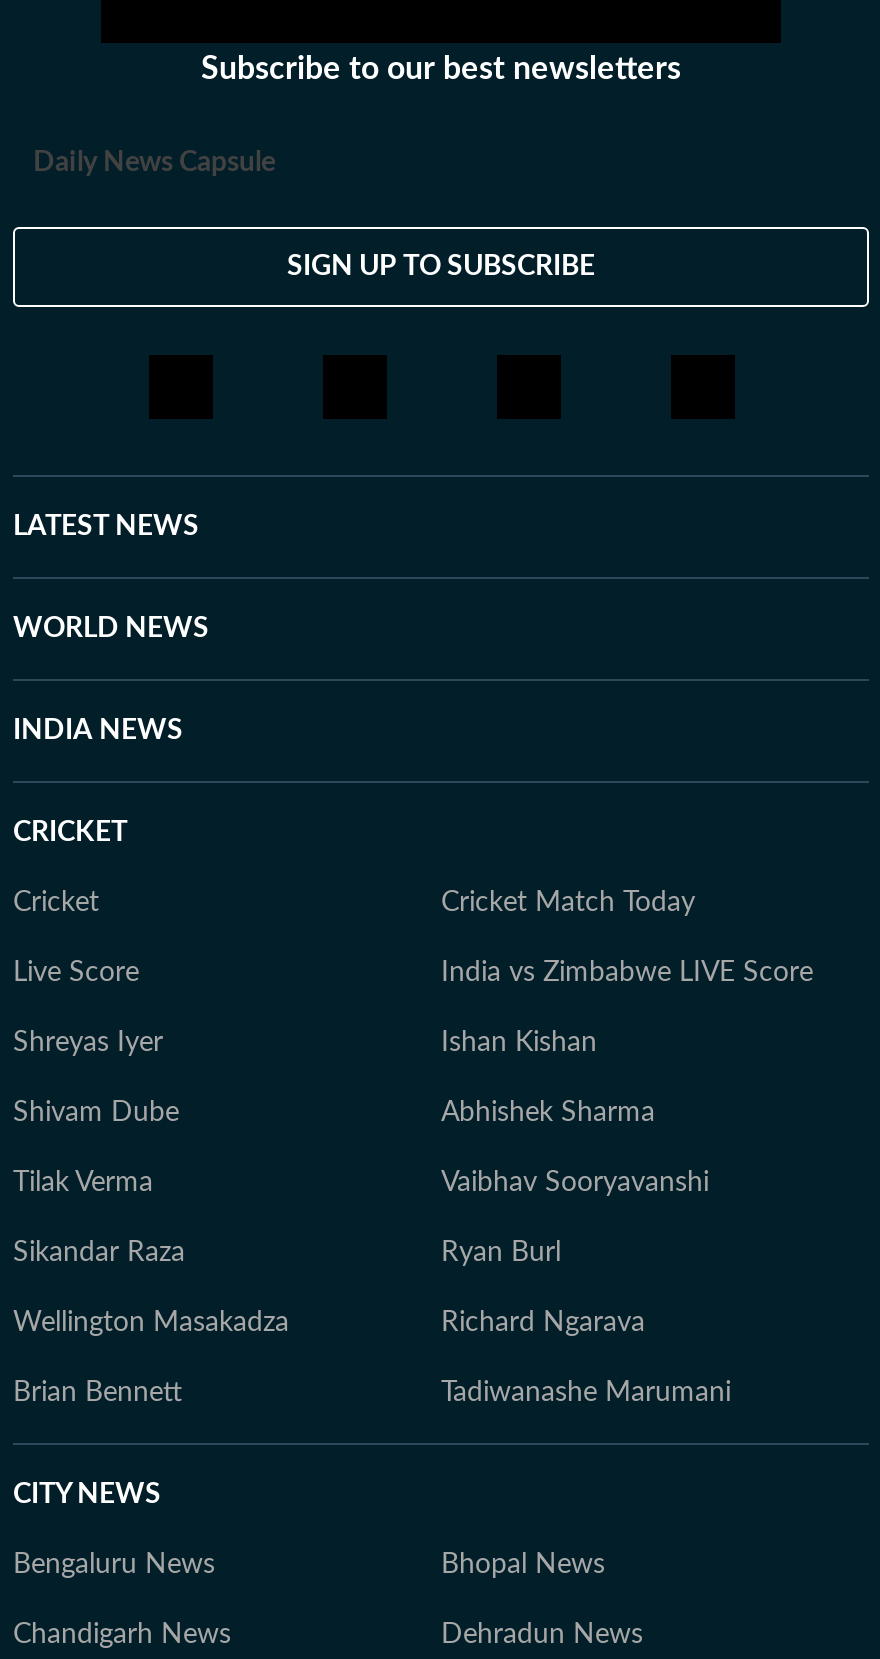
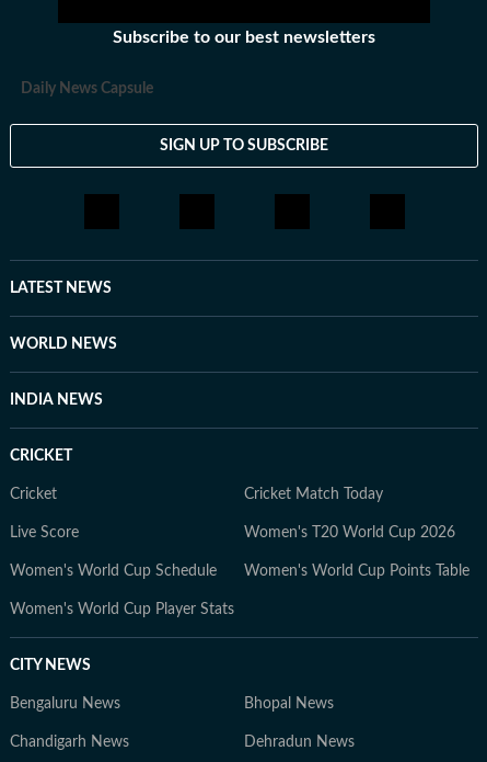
- India vs Zimbabwe LIVE Score
- Shreyas Iyer
- Ishan Kishan
- Shivam Dube
- Abhishek Sharma
- Tilak Verma
- Vaibhav Sooryavanshi
- Sikandar Raza
- Ryan Burl
- Wellington Masakadza
- Richard Ngarava
- Brian Bennett
- Tadiwanashe Marumani
+ Women's T20 World Cup 2026
+ Women's World Cup Schedule
+ Women's World Cup Points Table
+ Women's World Cup Player Stats
